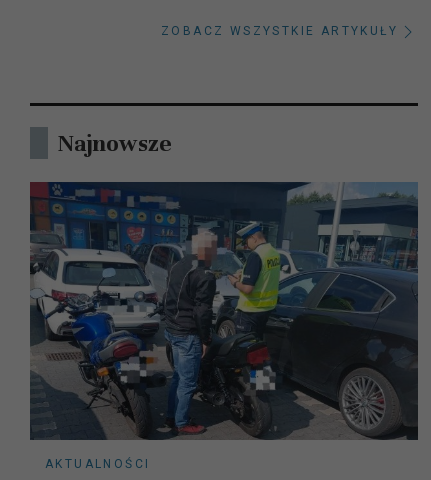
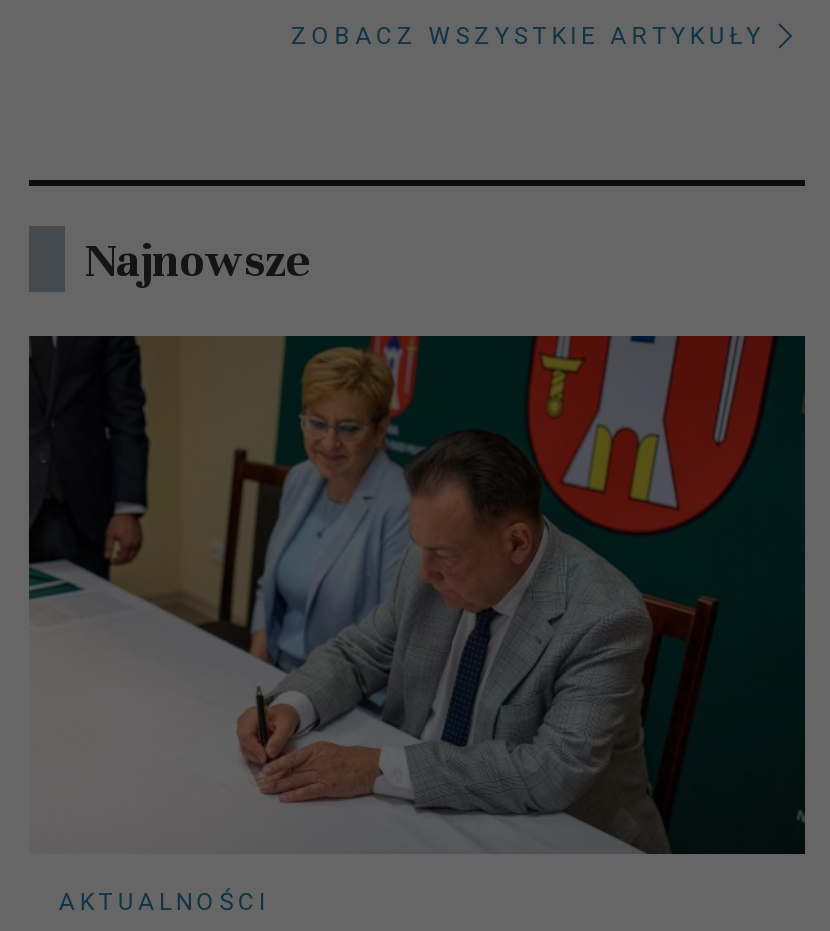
- [image]
+ [image]
